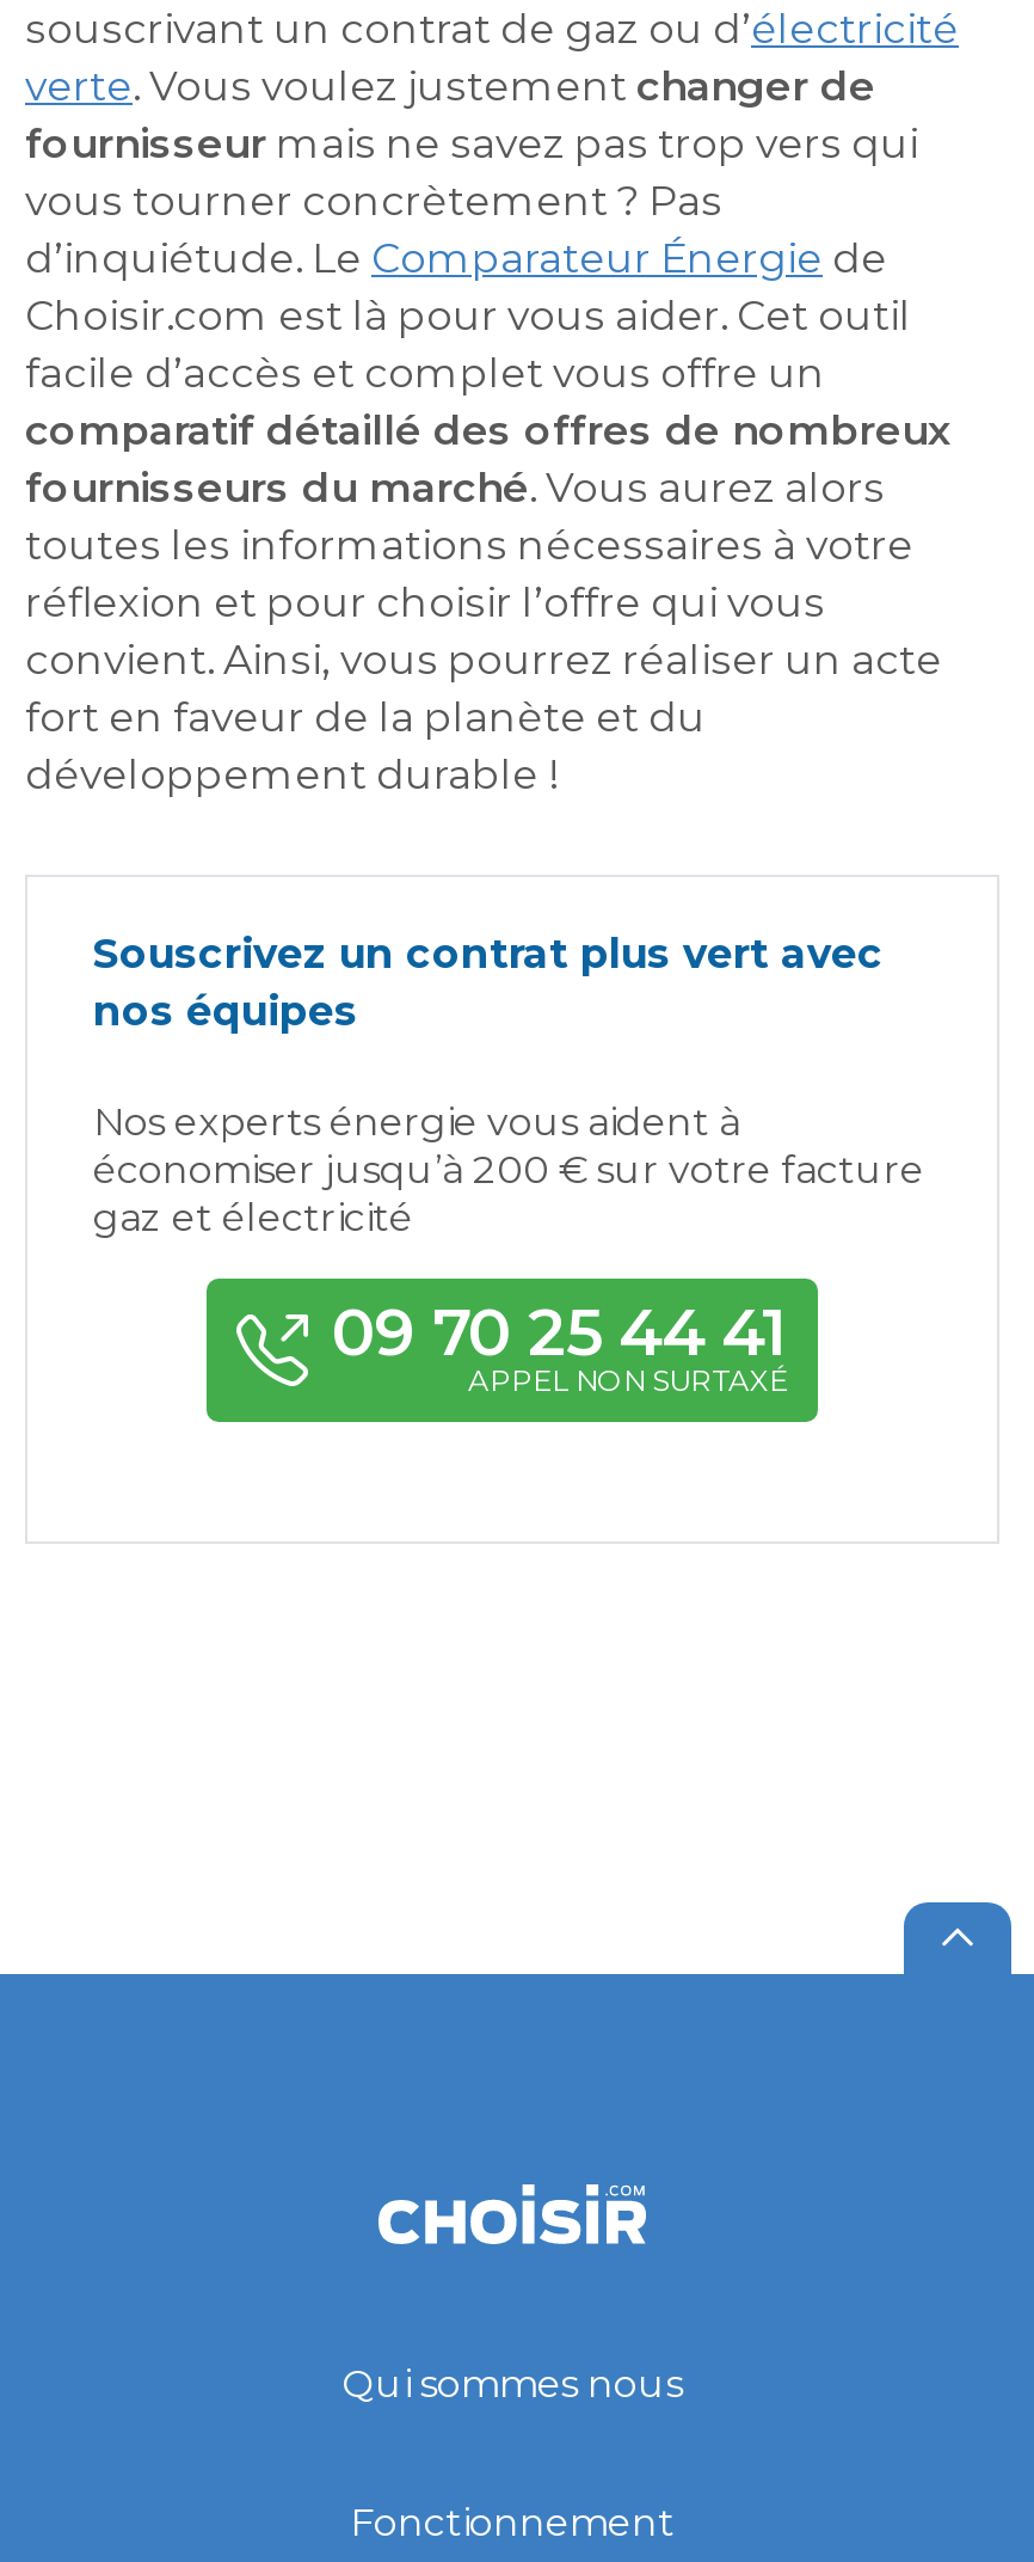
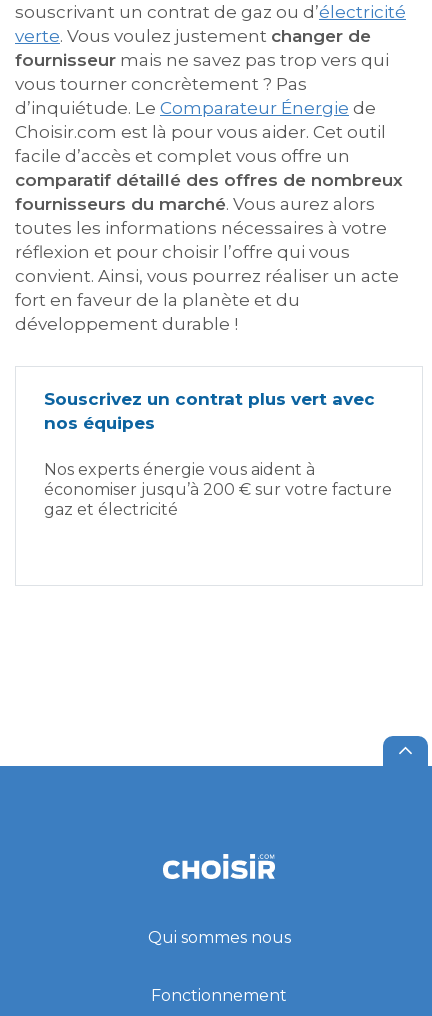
- 09 70 25 44 41
- APPEL NON SURTAXÉ
